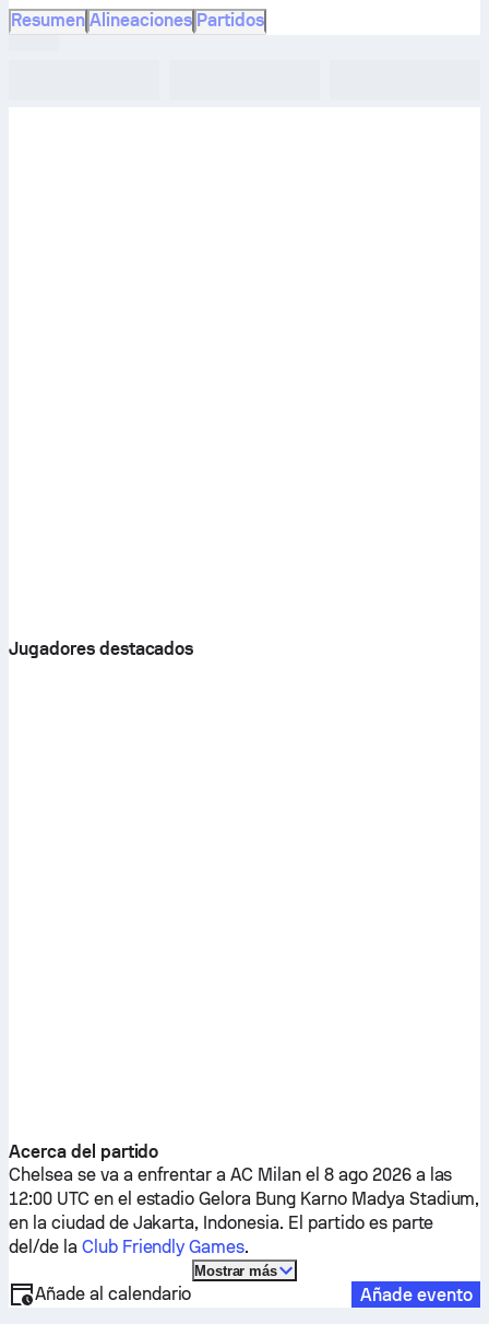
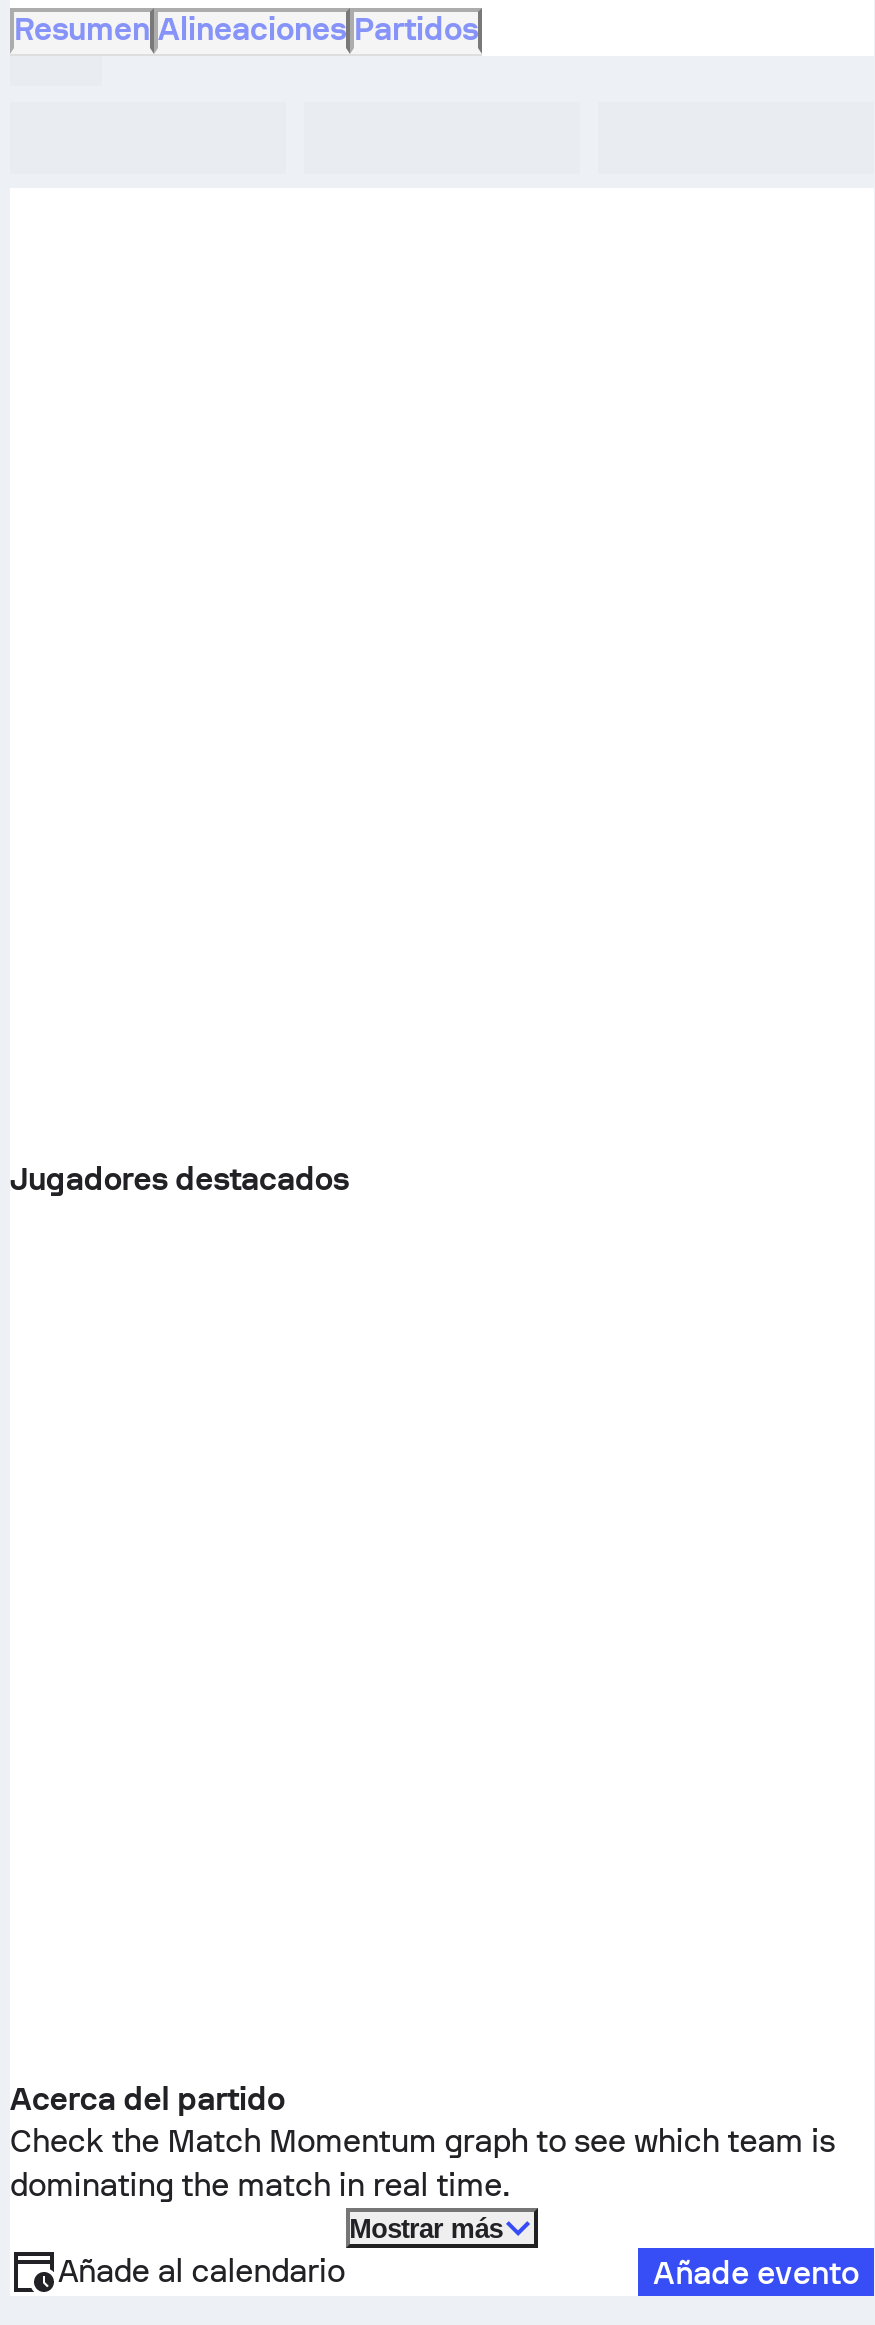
- Chelsea se va a enfrentar a AC Milan el 8 ago 2026 a las
- 12:00 UTC en el estadio Gelora Bung Karno Madya Stadium,
- en la ciudad de Jakarta, Indonesia. El partido es parte
- del/de la Club Friendly Games.
+ Check the Match Momentum graph to see which team is
+ dominating the match in real time.
